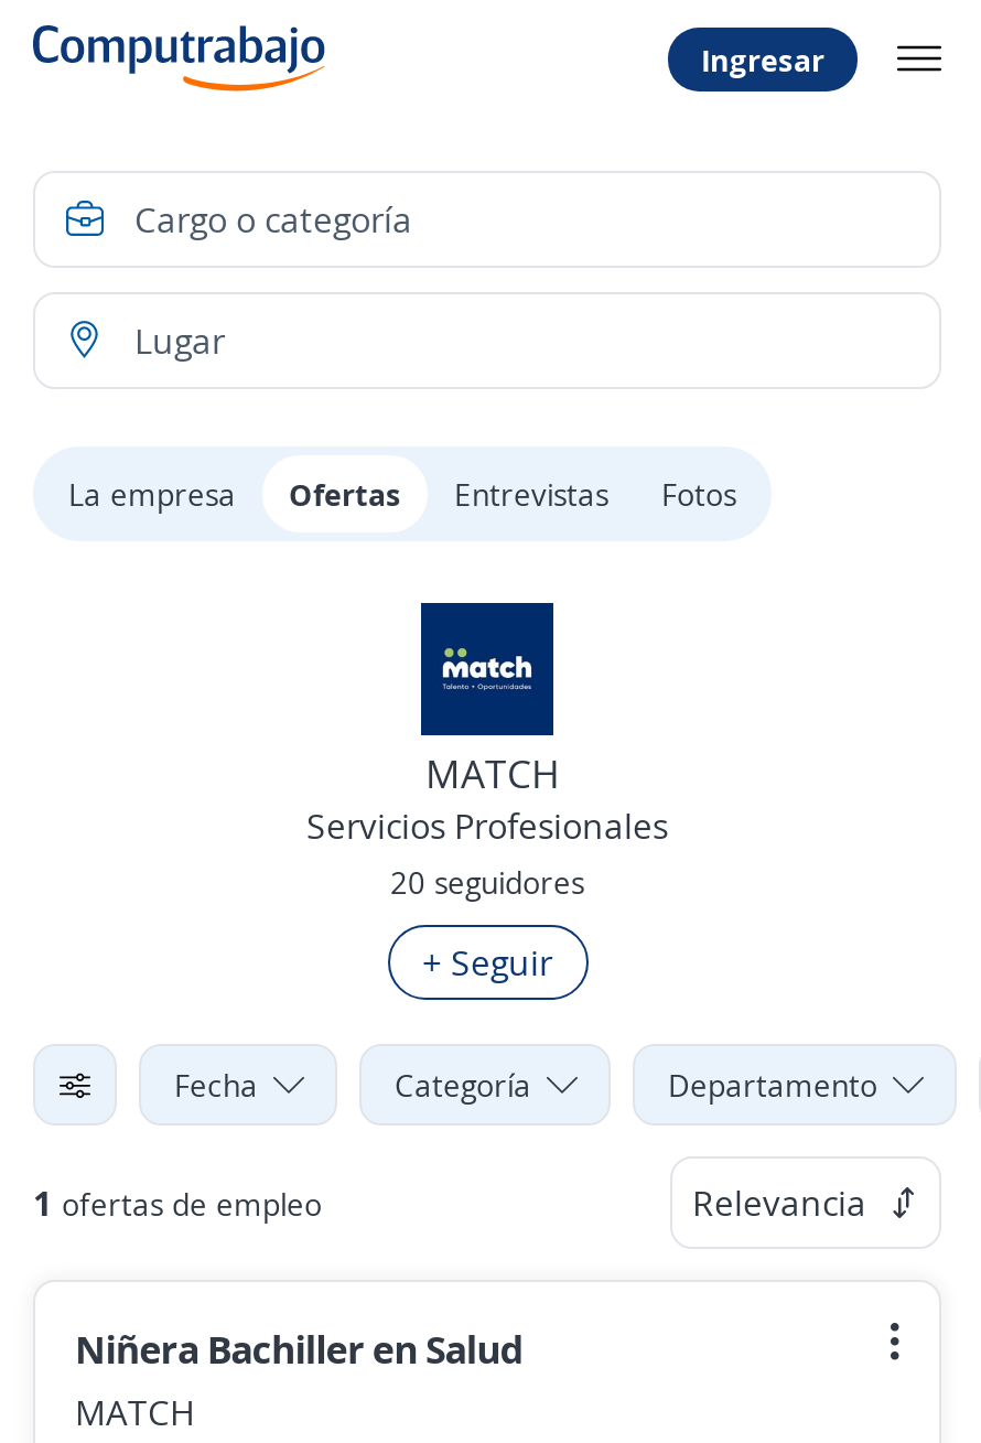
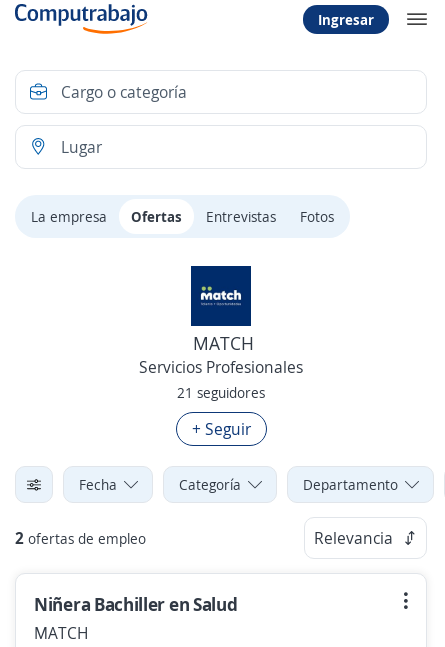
- 20 seguidores
+ 21 seguidores

- 1 ofertas de empleo
+ 2 ofertas de empleo
